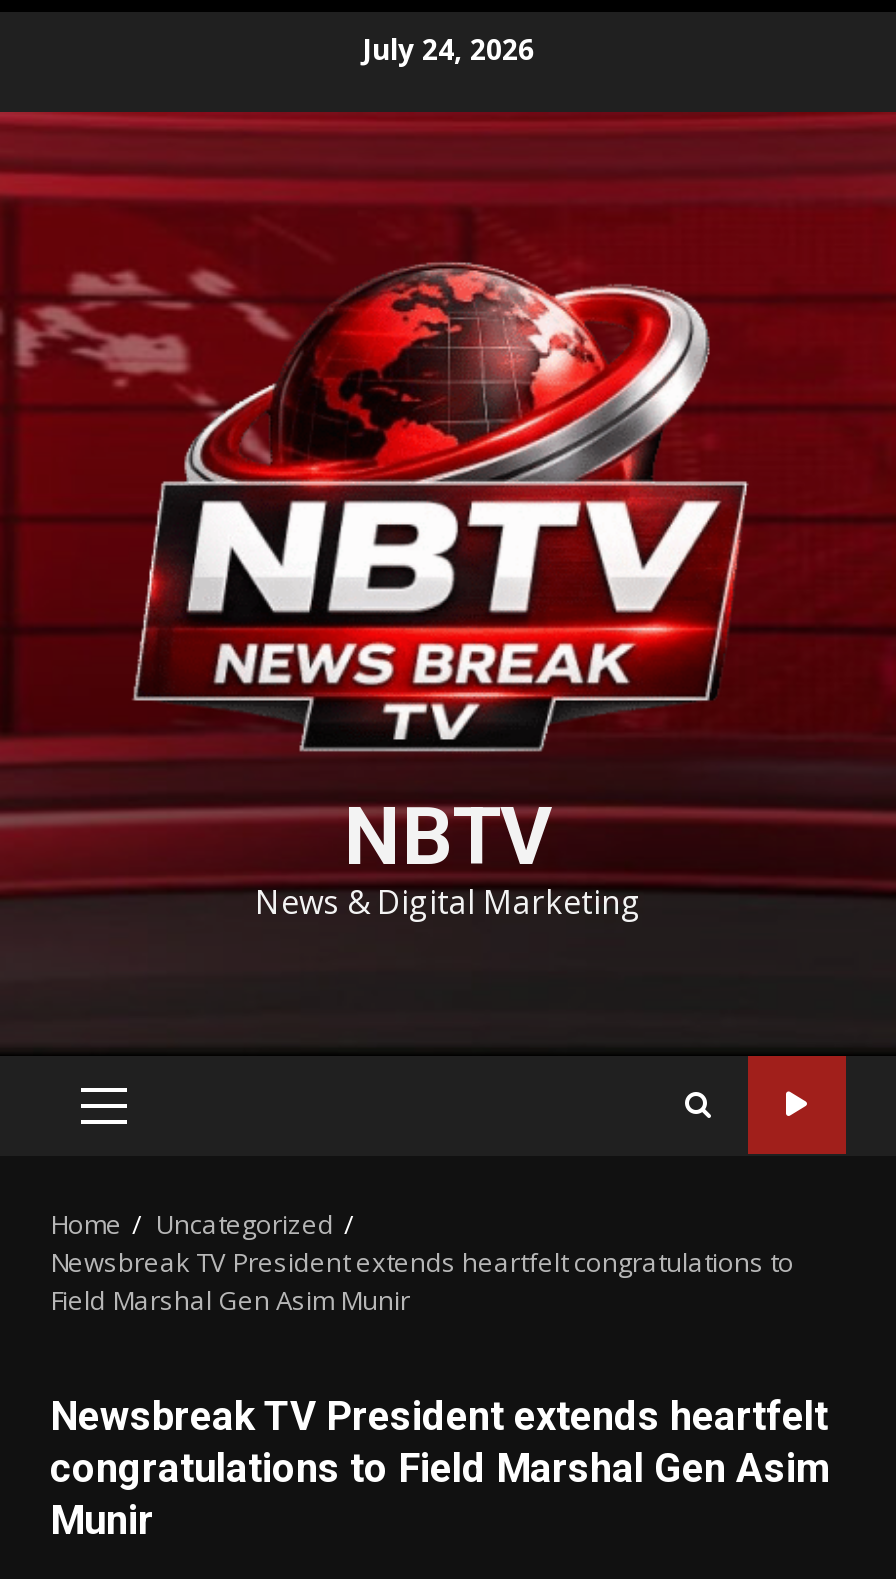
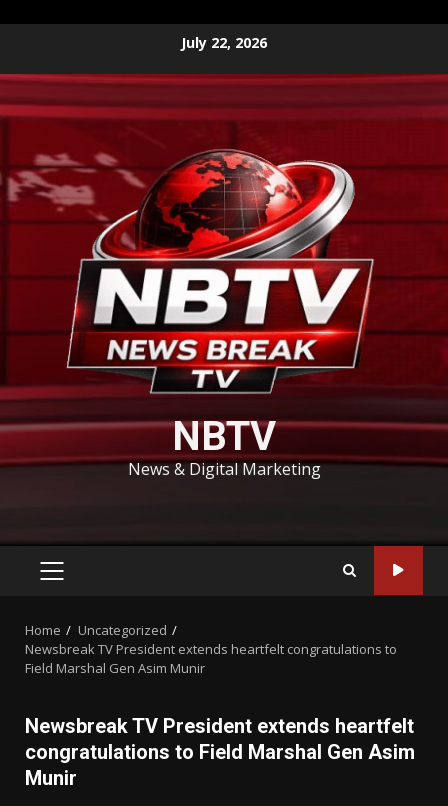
- July 24, 2026
+ July 22, 2026
